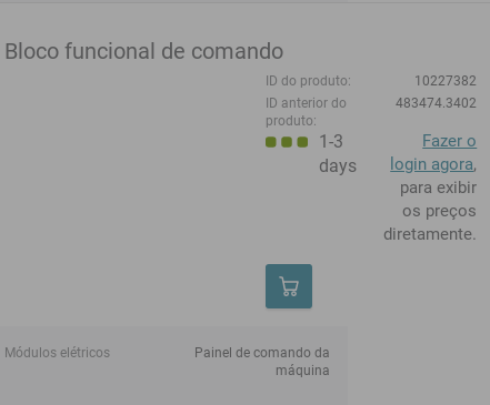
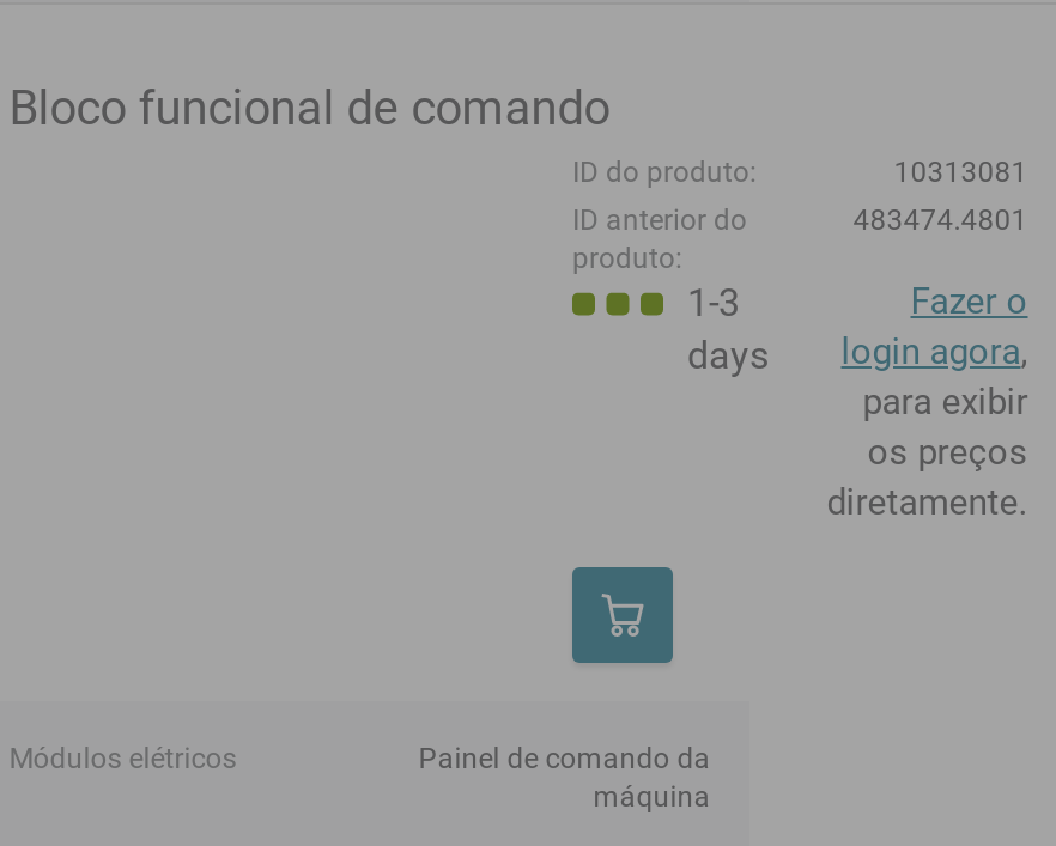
- 10227382
+ 10313081

- 483474.3402
+ 483474.4801
